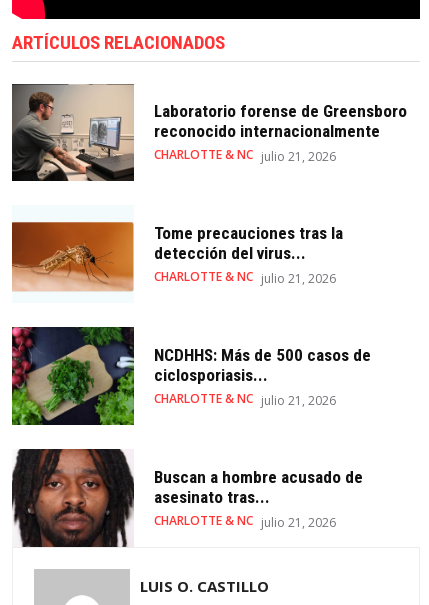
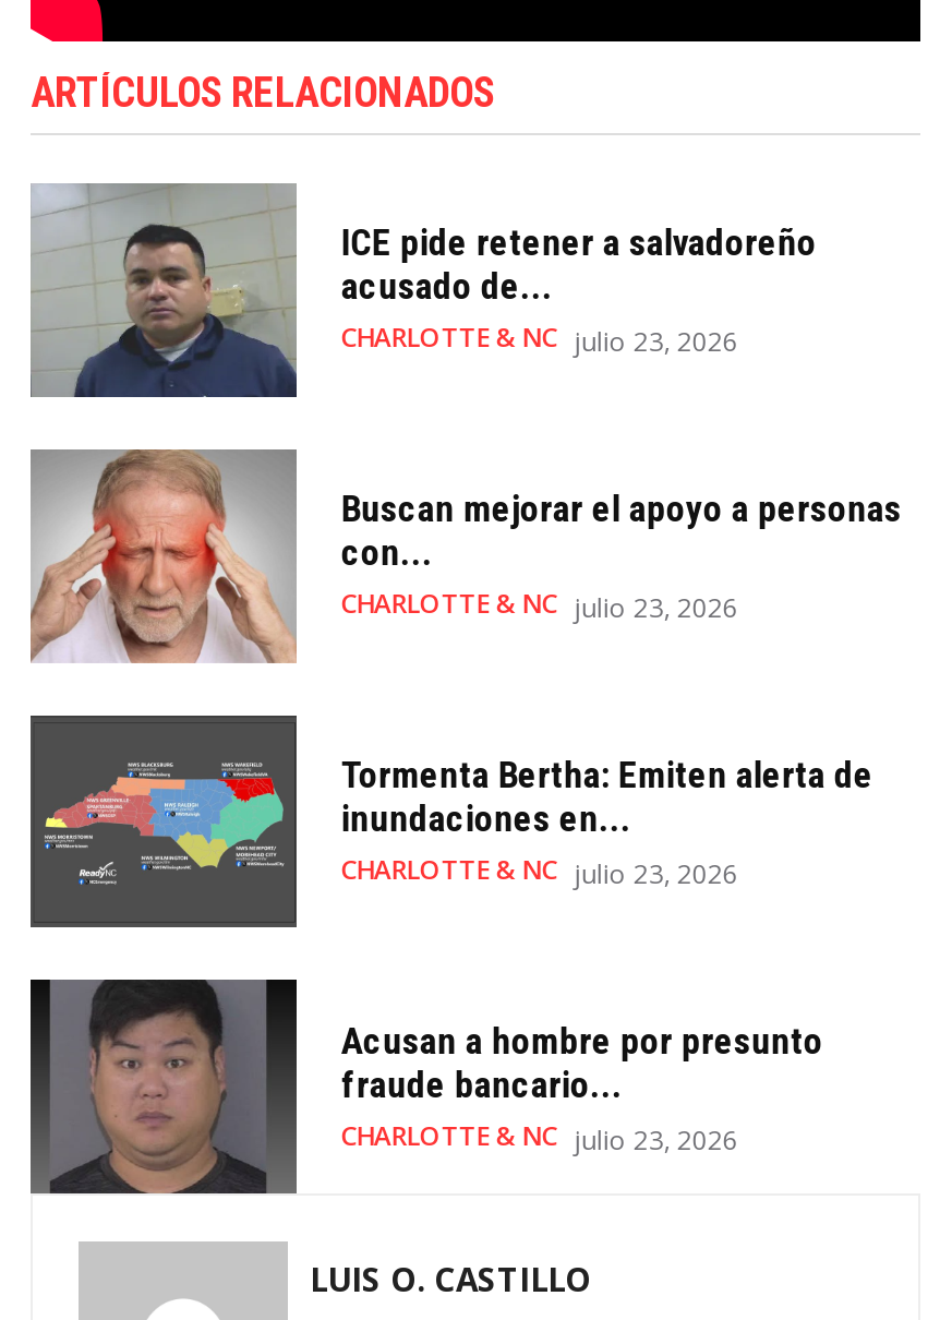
- [image]
- Laboratorio forense de Greensboro
- reconocido internacionalmente
- CHARLOTTE & NC julio 21, 2026
+ [image]
+ ICE pide retener a salvadoreño
+ acusado de...
+ CHARLOTTE & NC julio 23, 2026

- [image]
- Tome precauciones tras la
- detección del virus...
- CHARLOTTE & NC julio 21, 2026
+ [image]
+ Buscan mejorar el apoyo a personas
+ con...
+ CHARLOTTE & NC julio 23, 2026

- [image]
- NCDHHS: Más de 500 casos de
- ciclosporiasis...
- CHARLOTTE & NC julio 21, 2026
+ [image]
+ Tormenta Bertha: Emiten alerta de
+ inundaciones en...
+ CHARLOTTE & NC julio 23, 2026

- [image]
- Buscan a hombre acusado de
- asesinato tras...
- CHARLOTTE & NC julio 21, 2026
+ [image]
+ Acusan a hombre por presunto
+ fraude bancario...
+ CHARLOTTE & NC julio 23, 2026
